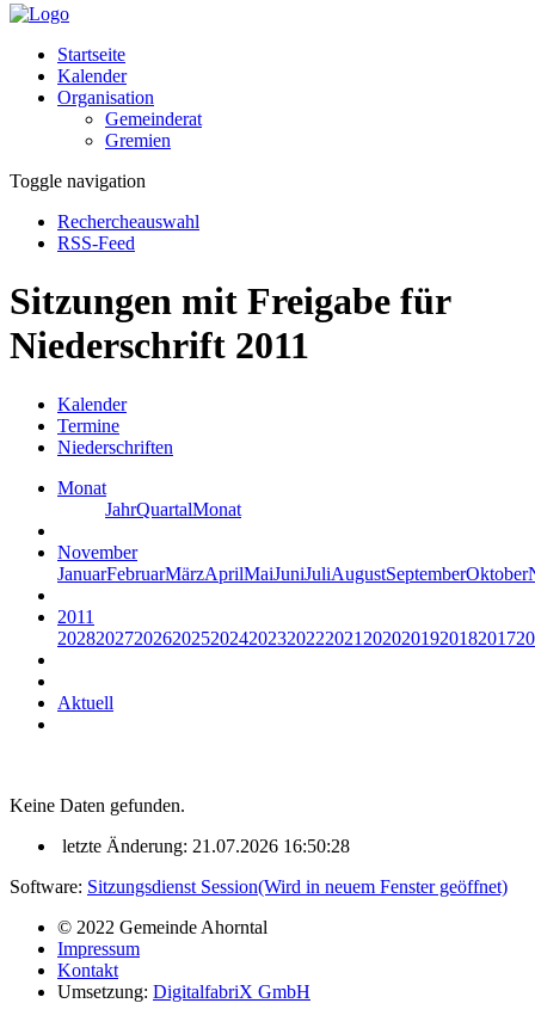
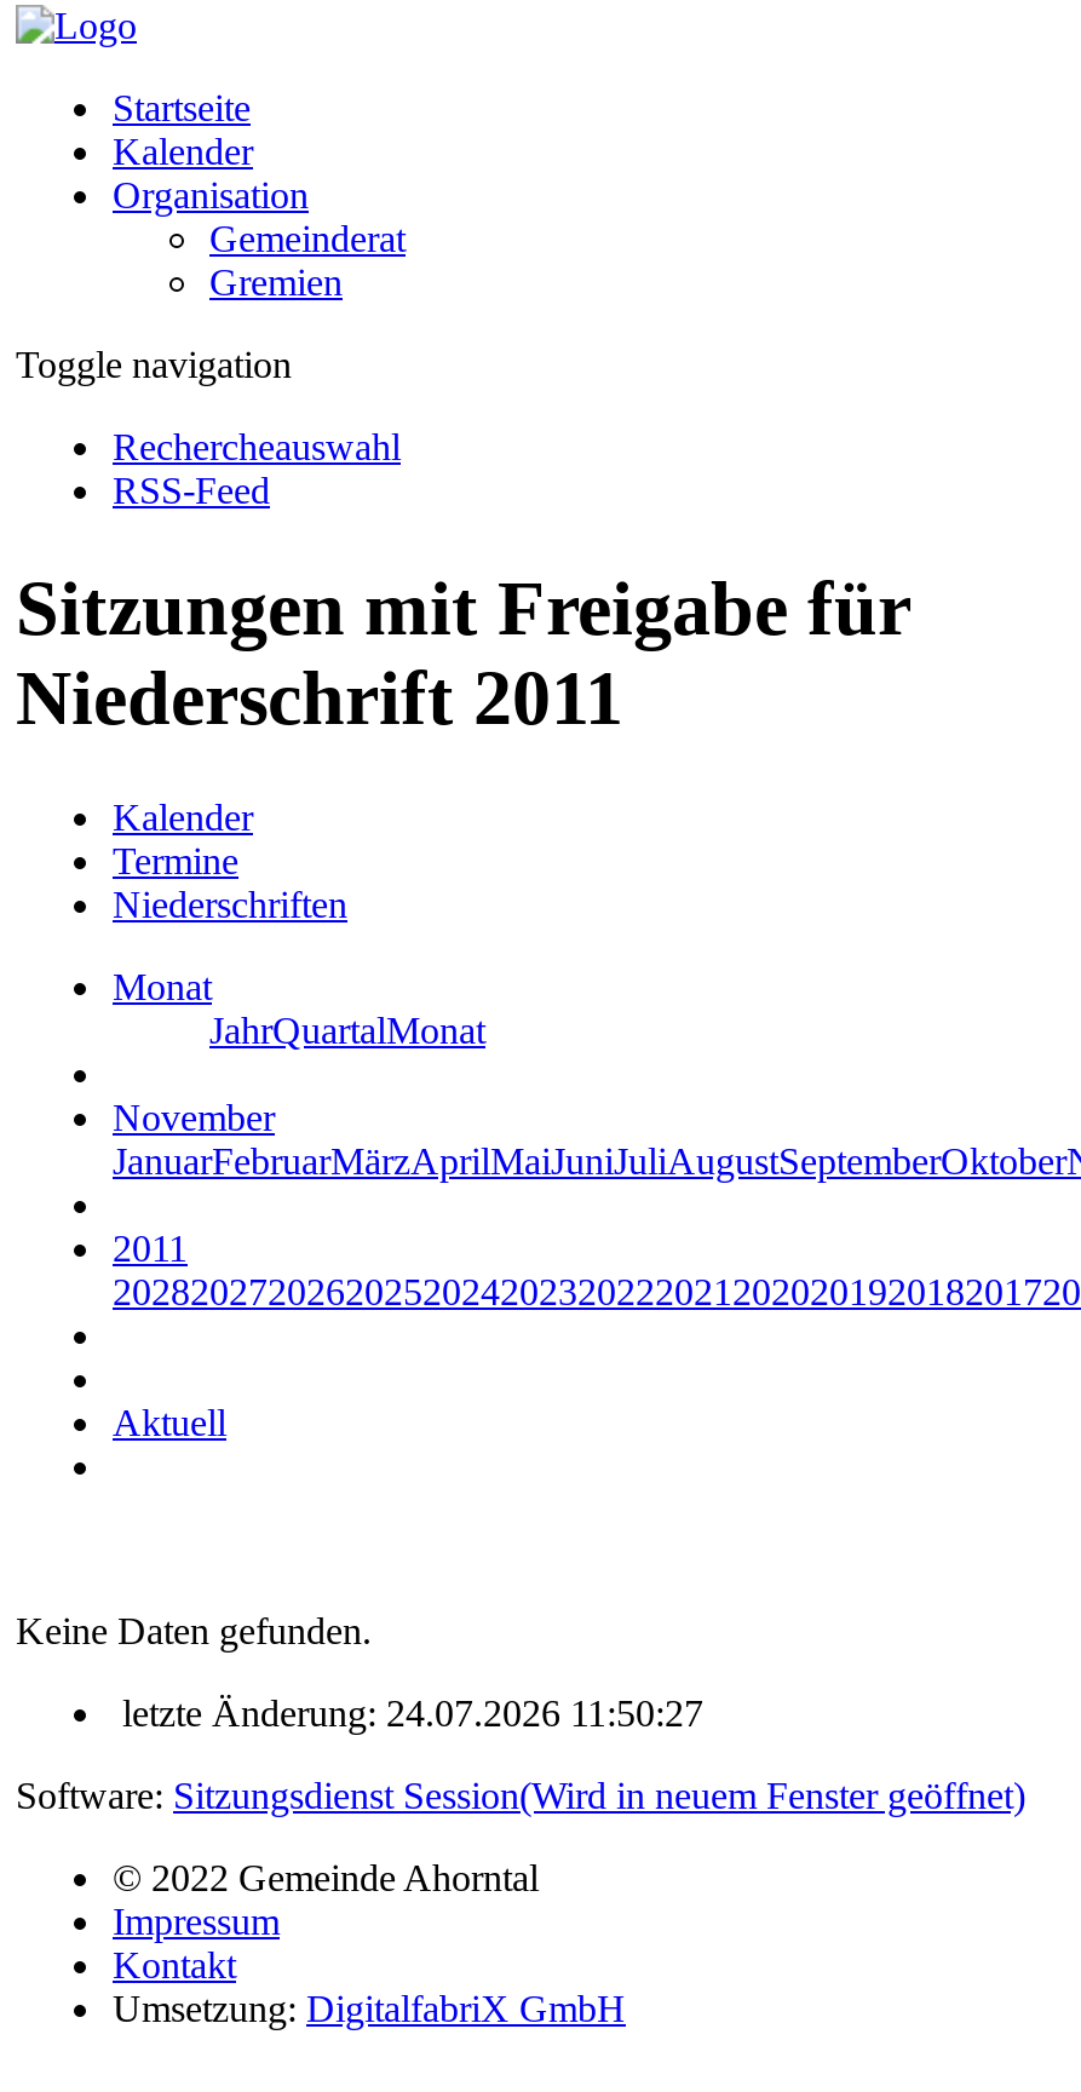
- letzte Änderung: 21.07.2026 16:50:28
+ letzte Änderung: 24.07.2026 11:50:27
